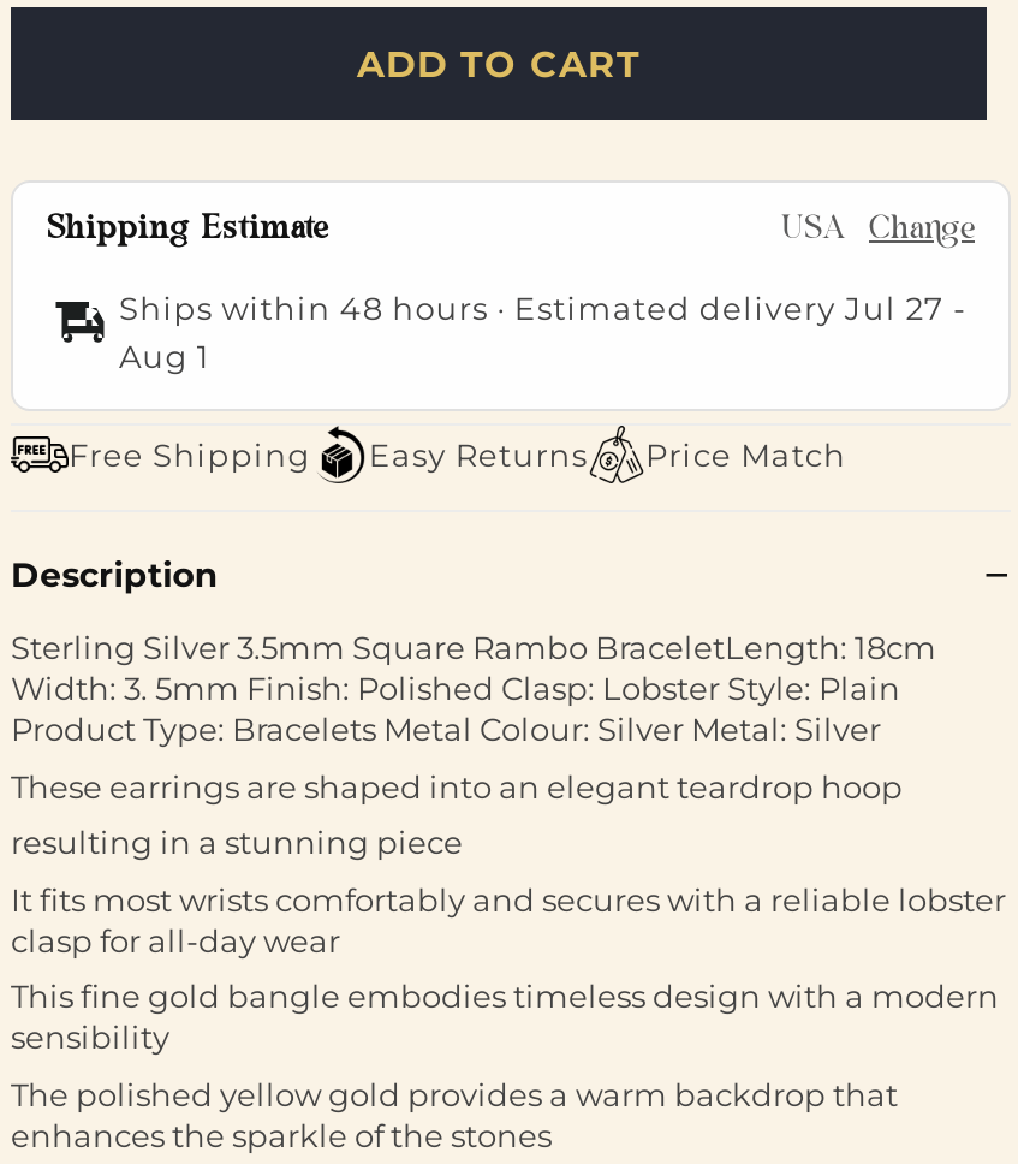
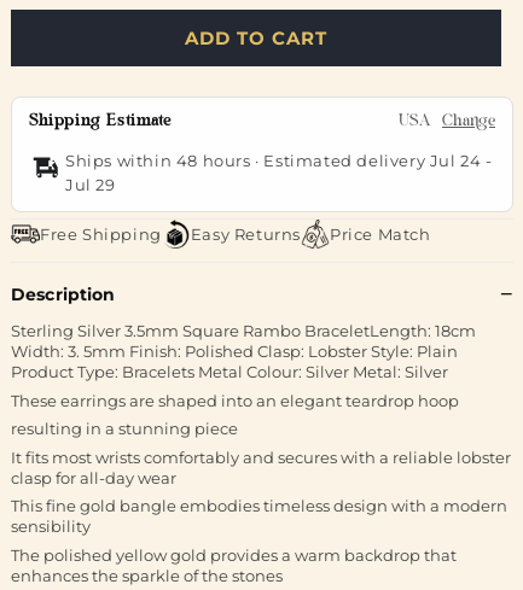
- Ships within 48 hours · Estimated delivery Jul 27 -
- Aug 1
+ Ships within 48 hours · Estimated delivery Jul 24 -
+ Jul 29
